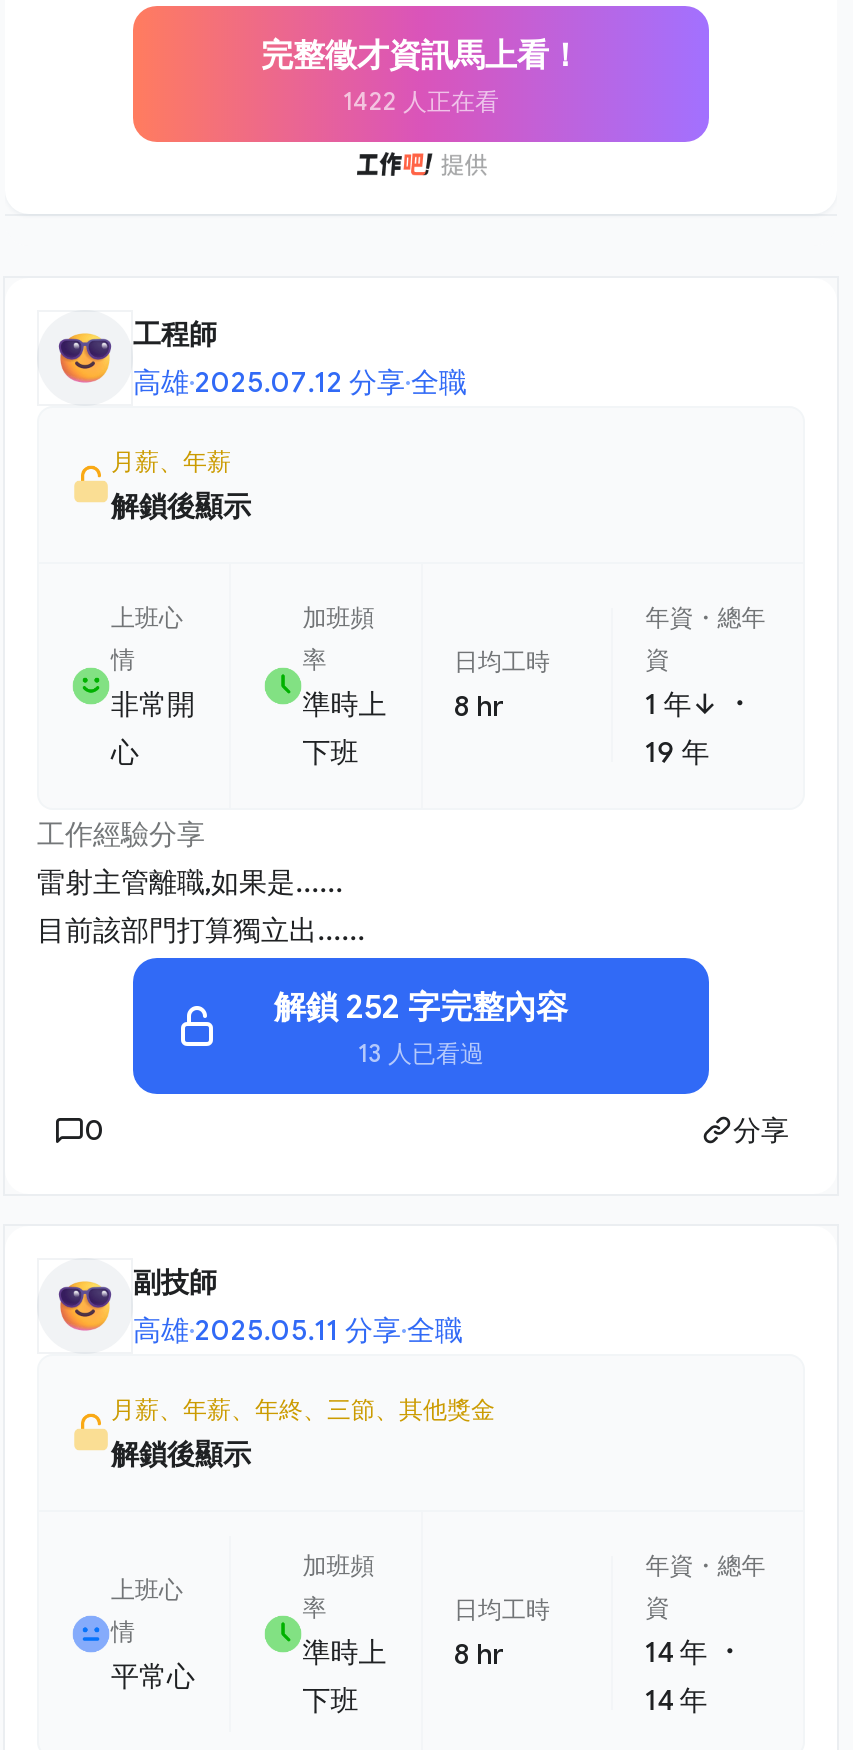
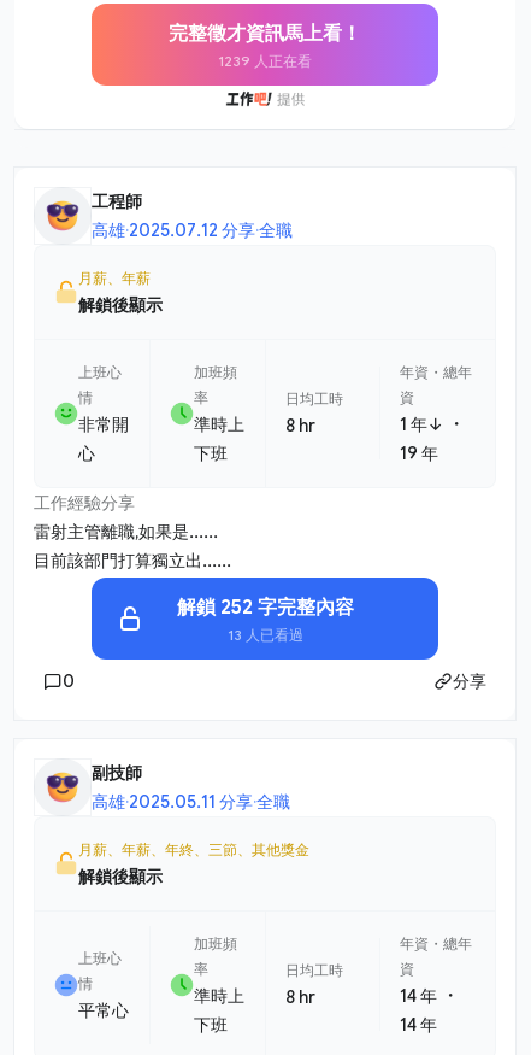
- 1422 人正在看
+ 1239 人正在看
